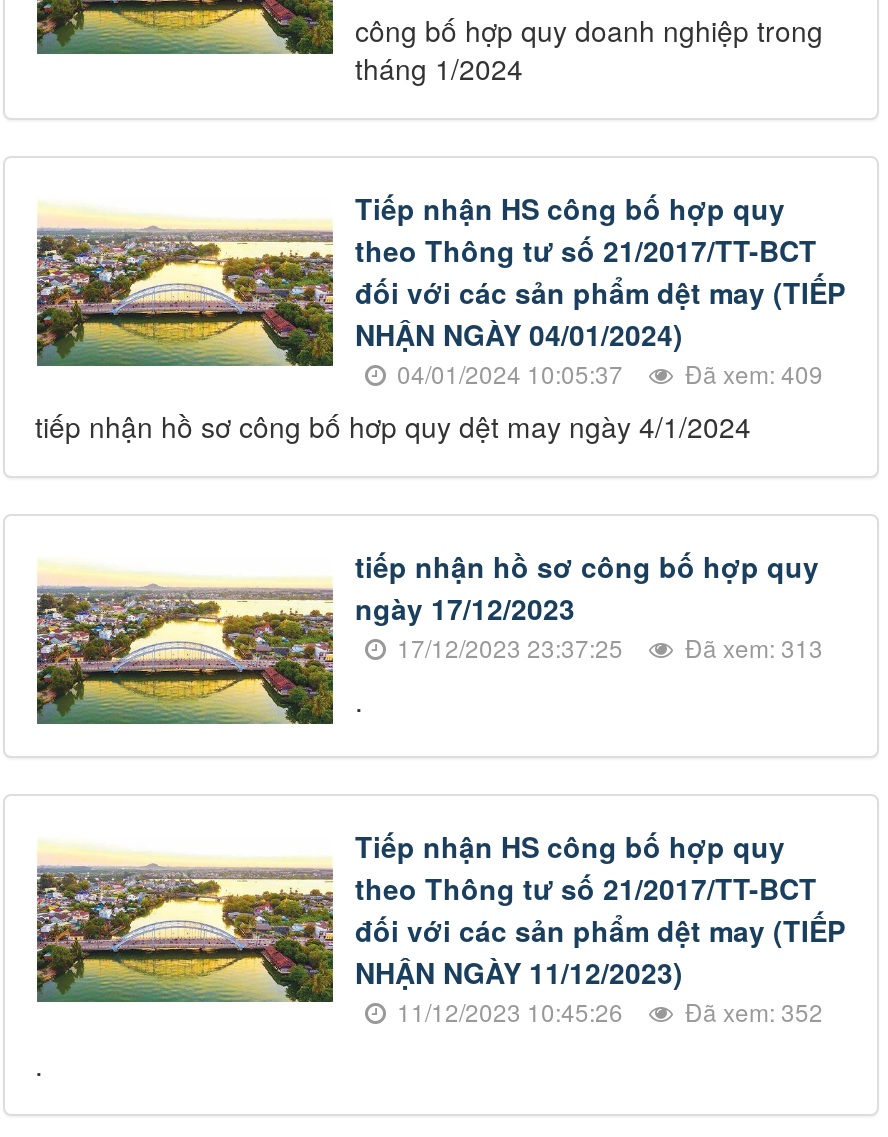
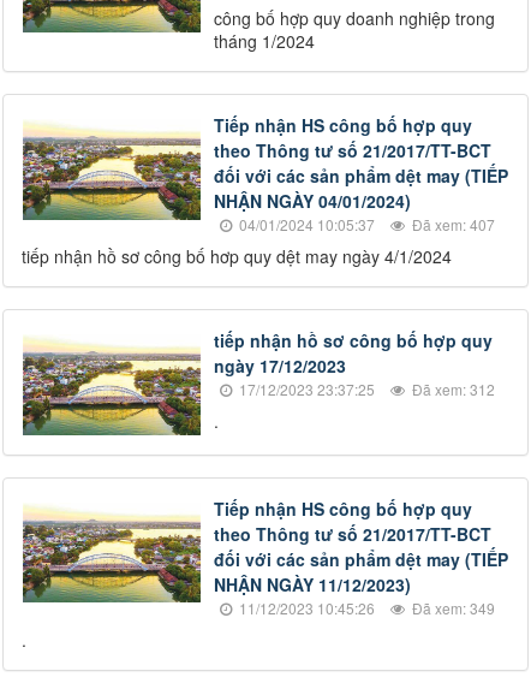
- 04/01/2024 10:05:37 Đã xem: 409
+ 04/01/2024 10:05:37 Đã xem: 407

- 17/12/2023 23:37:25 Đã xem: 313
+ 17/12/2023 23:37:25 Đã xem: 312

- 11/12/2023 10:45:26 Đã xem: 352
+ 11/12/2023 10:45:26 Đã xem: 349
